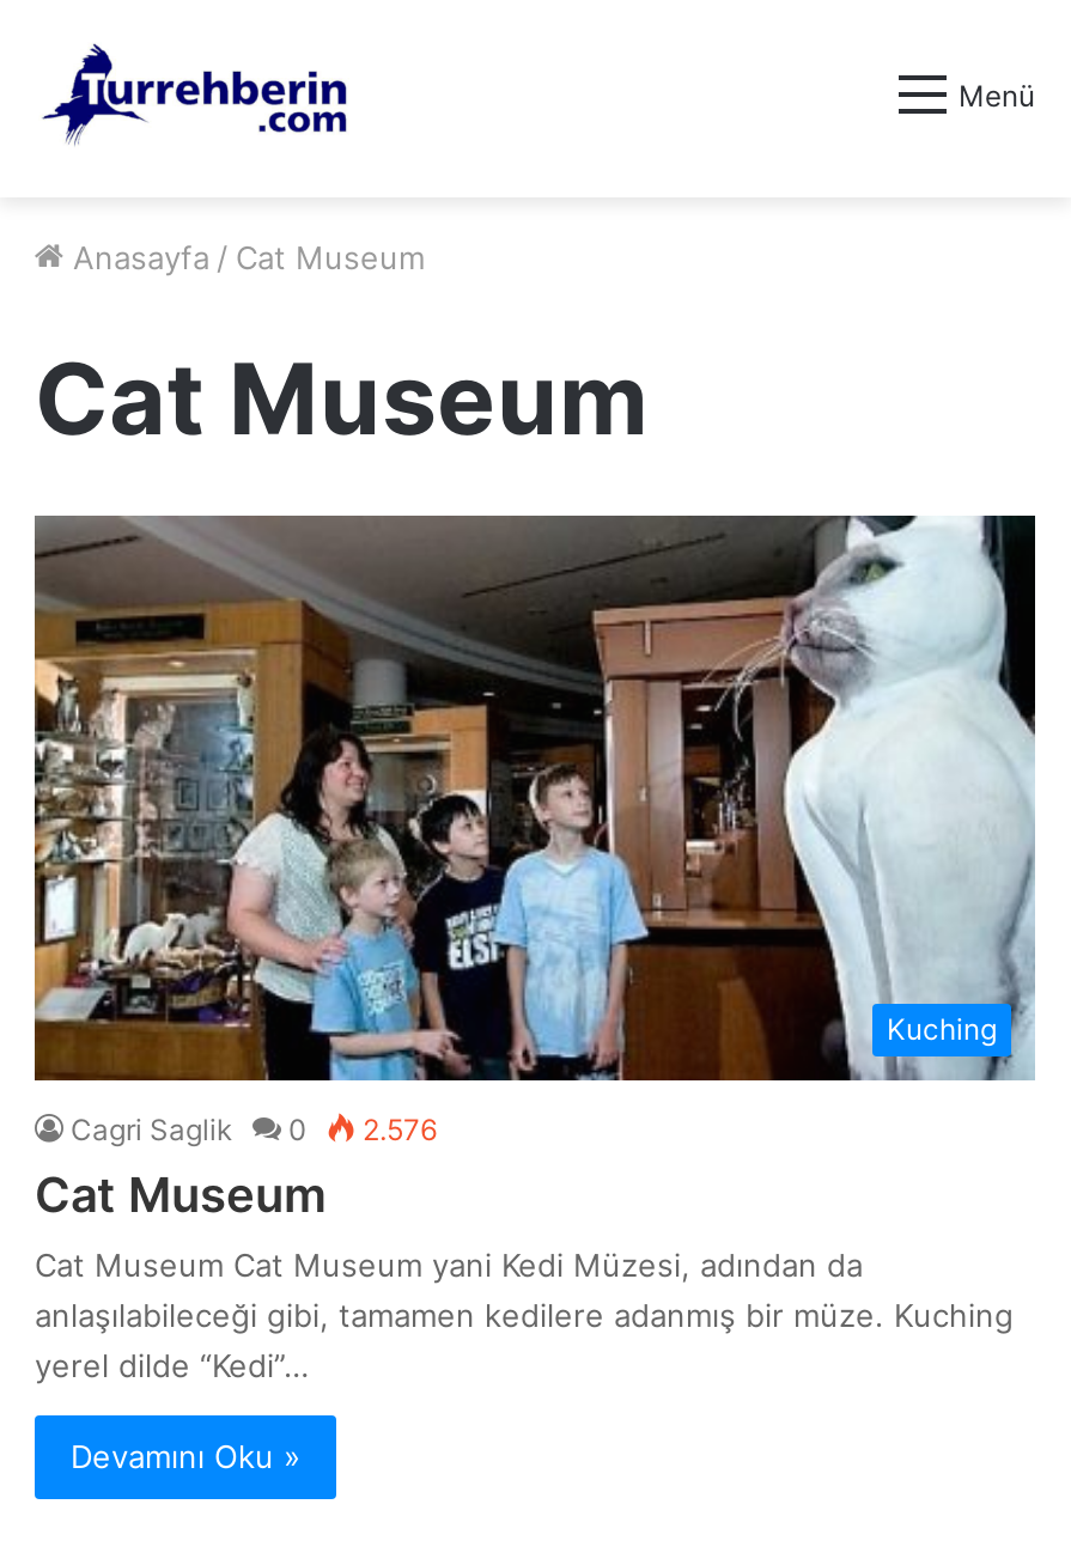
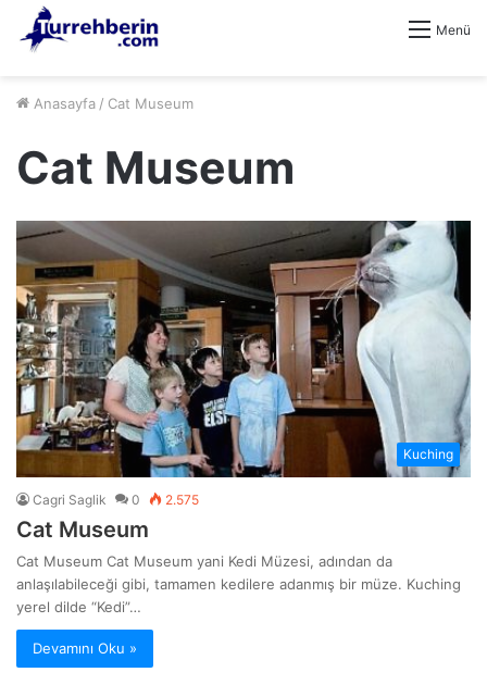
- Cagri Saglik 0 2.576
+ Cagri Saglik 0 2.575
